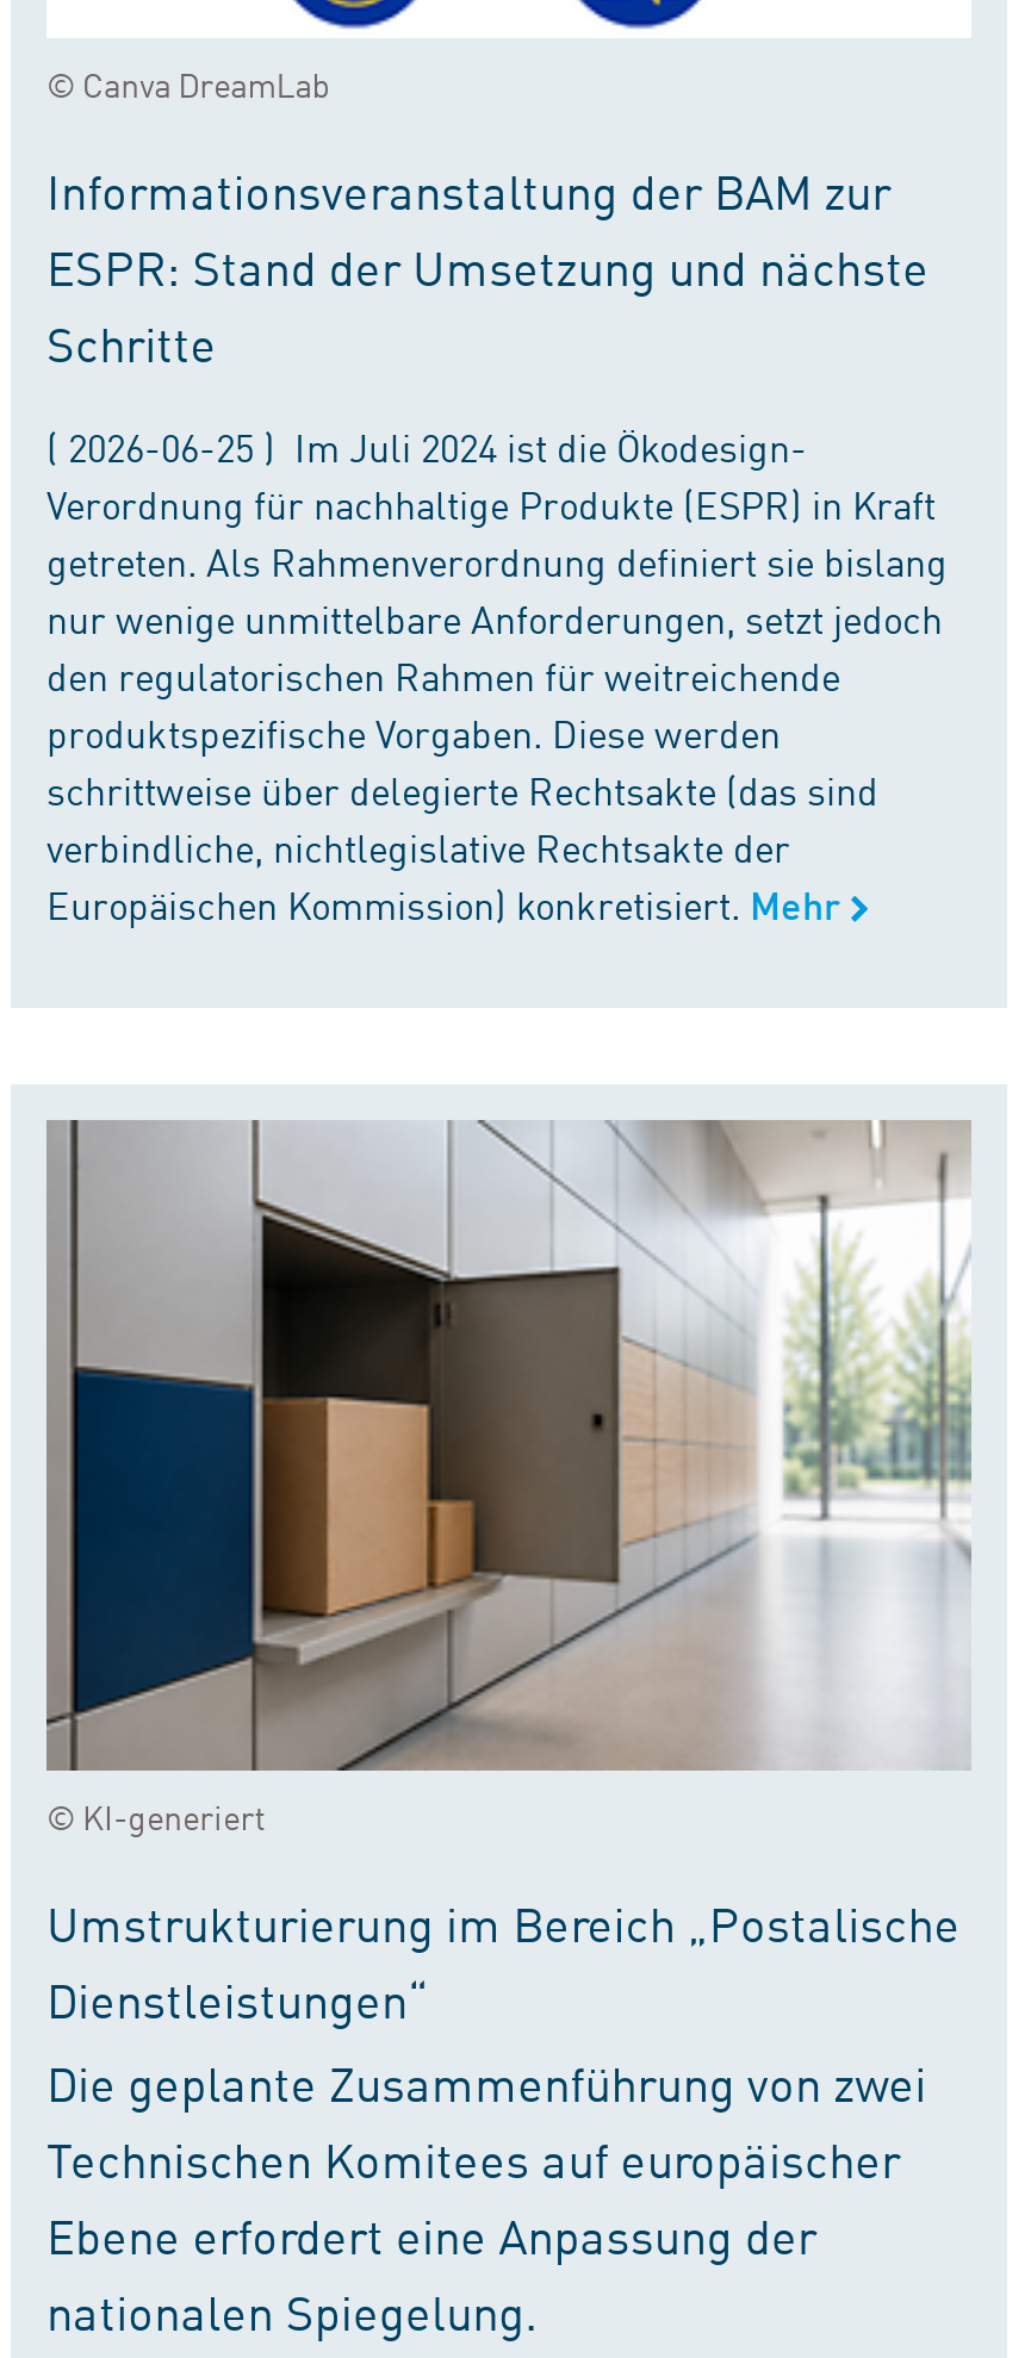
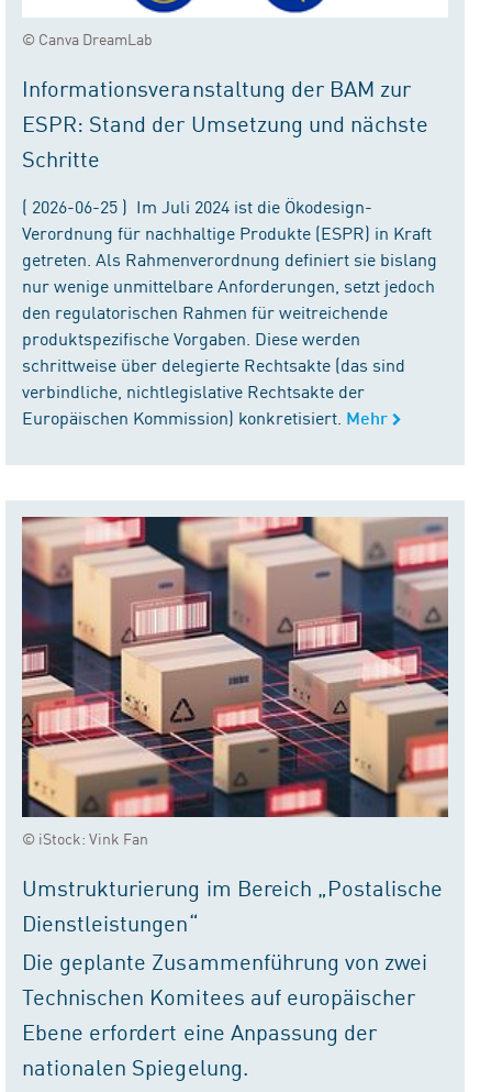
- [image]
- © KI-generiert
+ [image]
+ © iStock: Vink Fan
